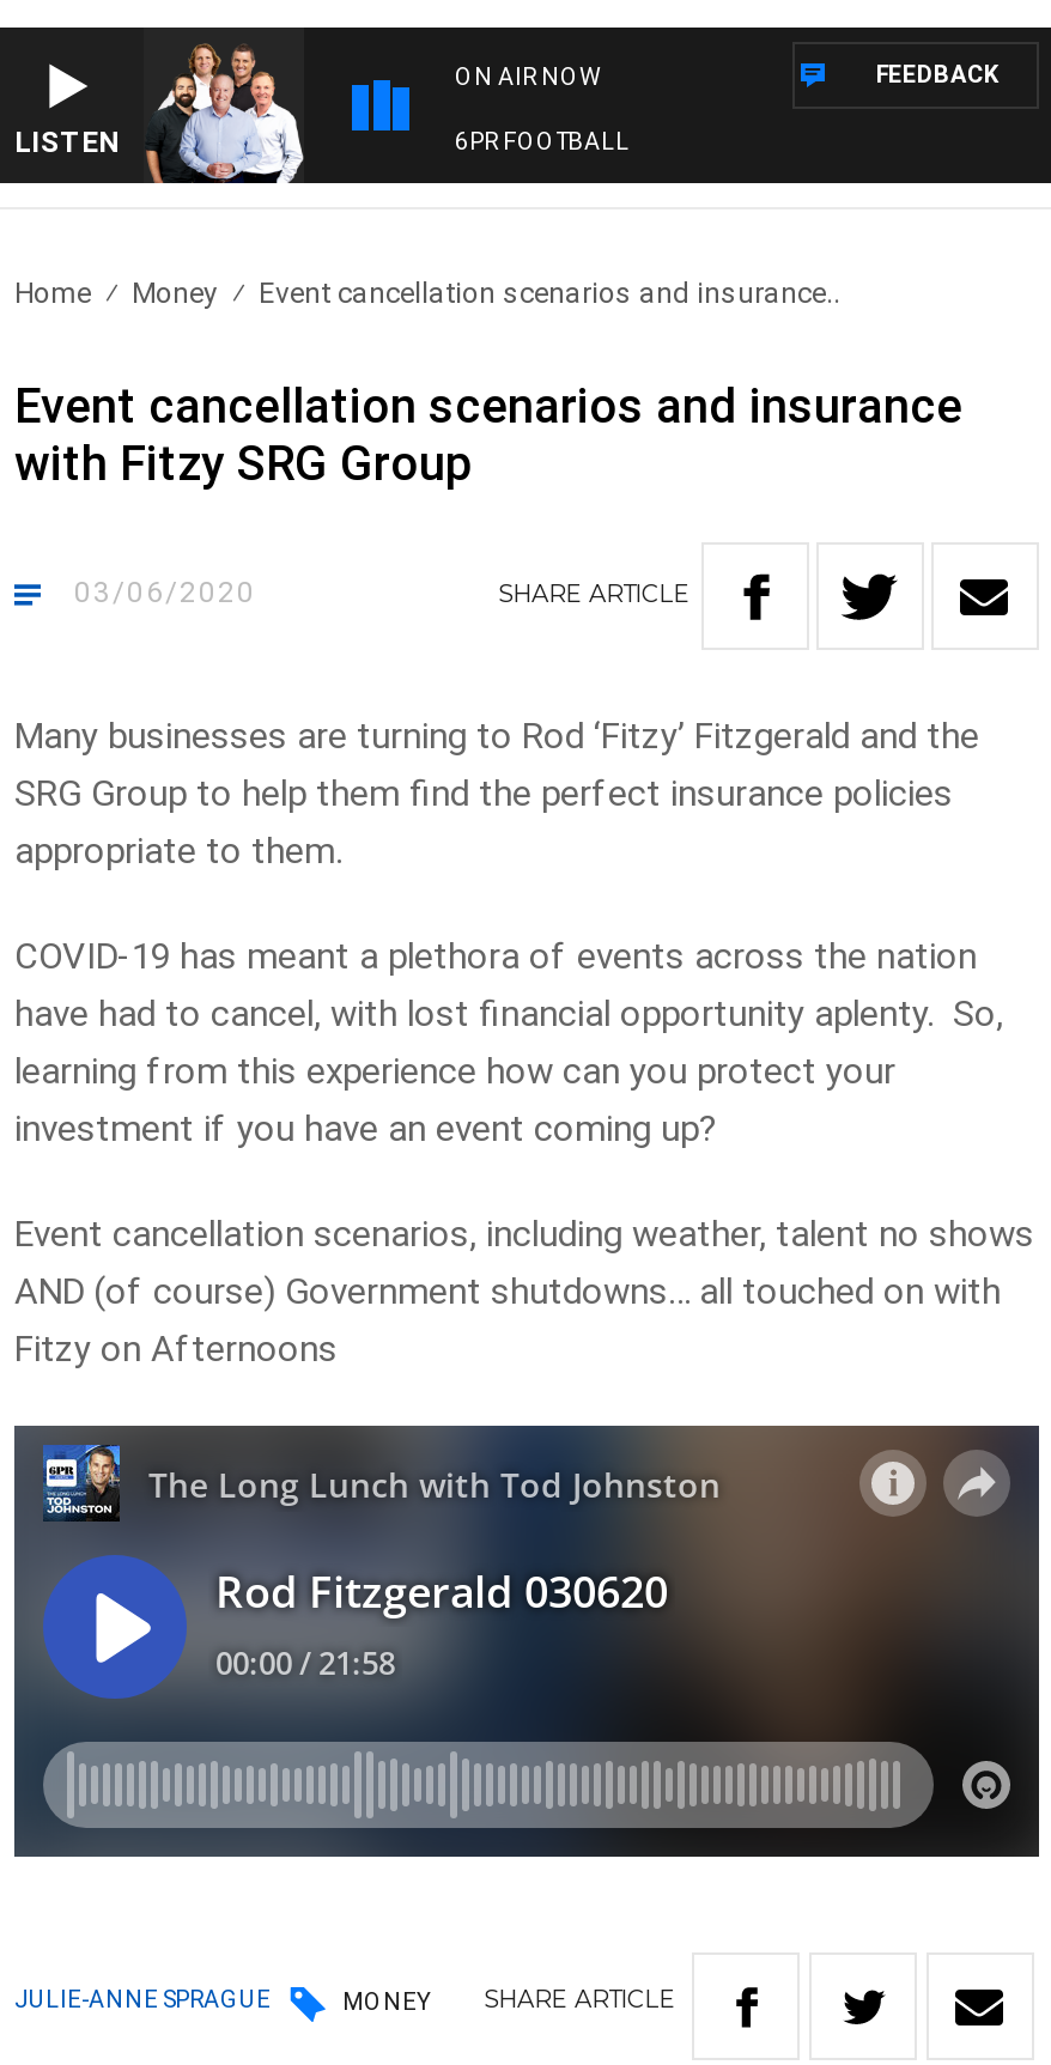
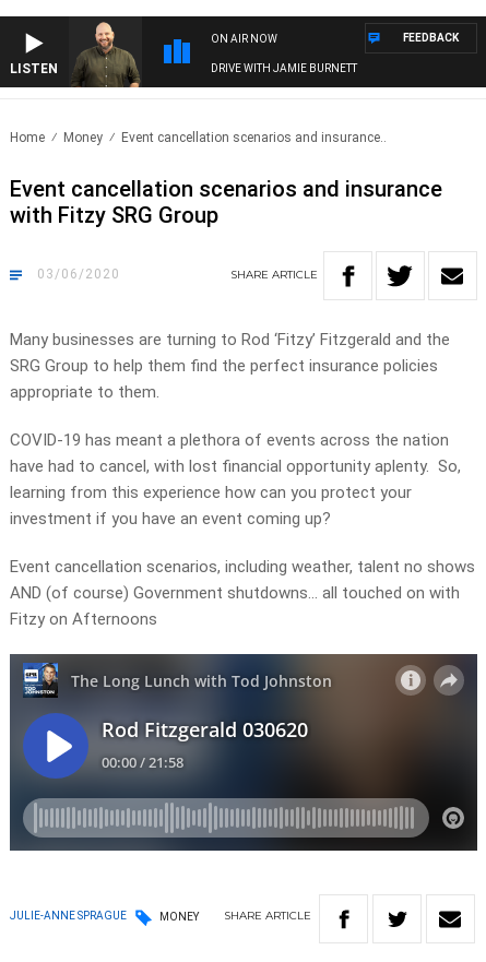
- [image]
+ [image]

- 6PR FOOTBALL
+ DRIVE WITH JAMIE BURNETT
